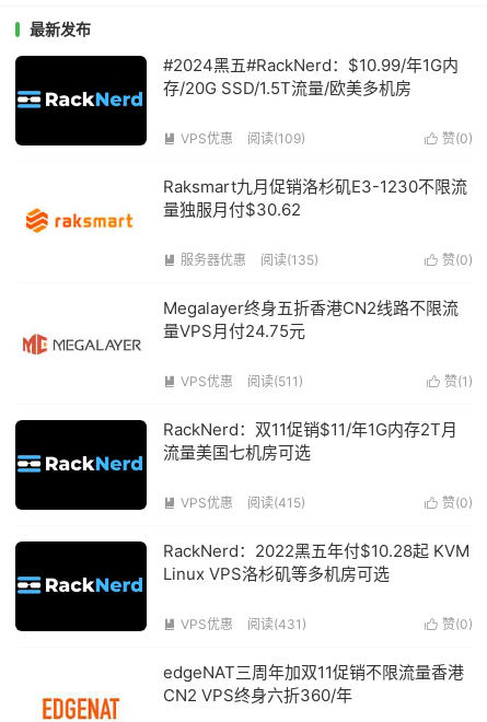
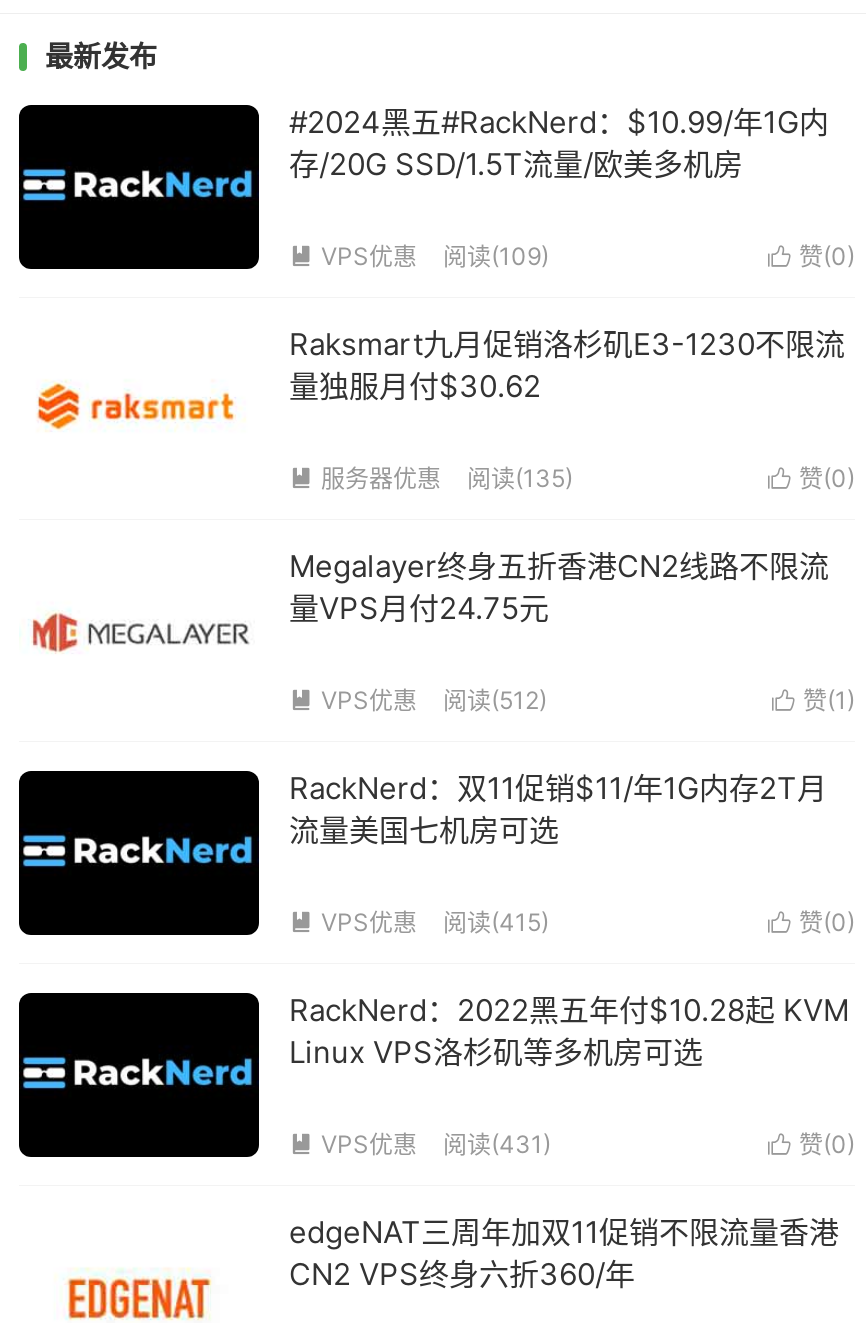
- 阅读(511)
+ 阅读(512)
